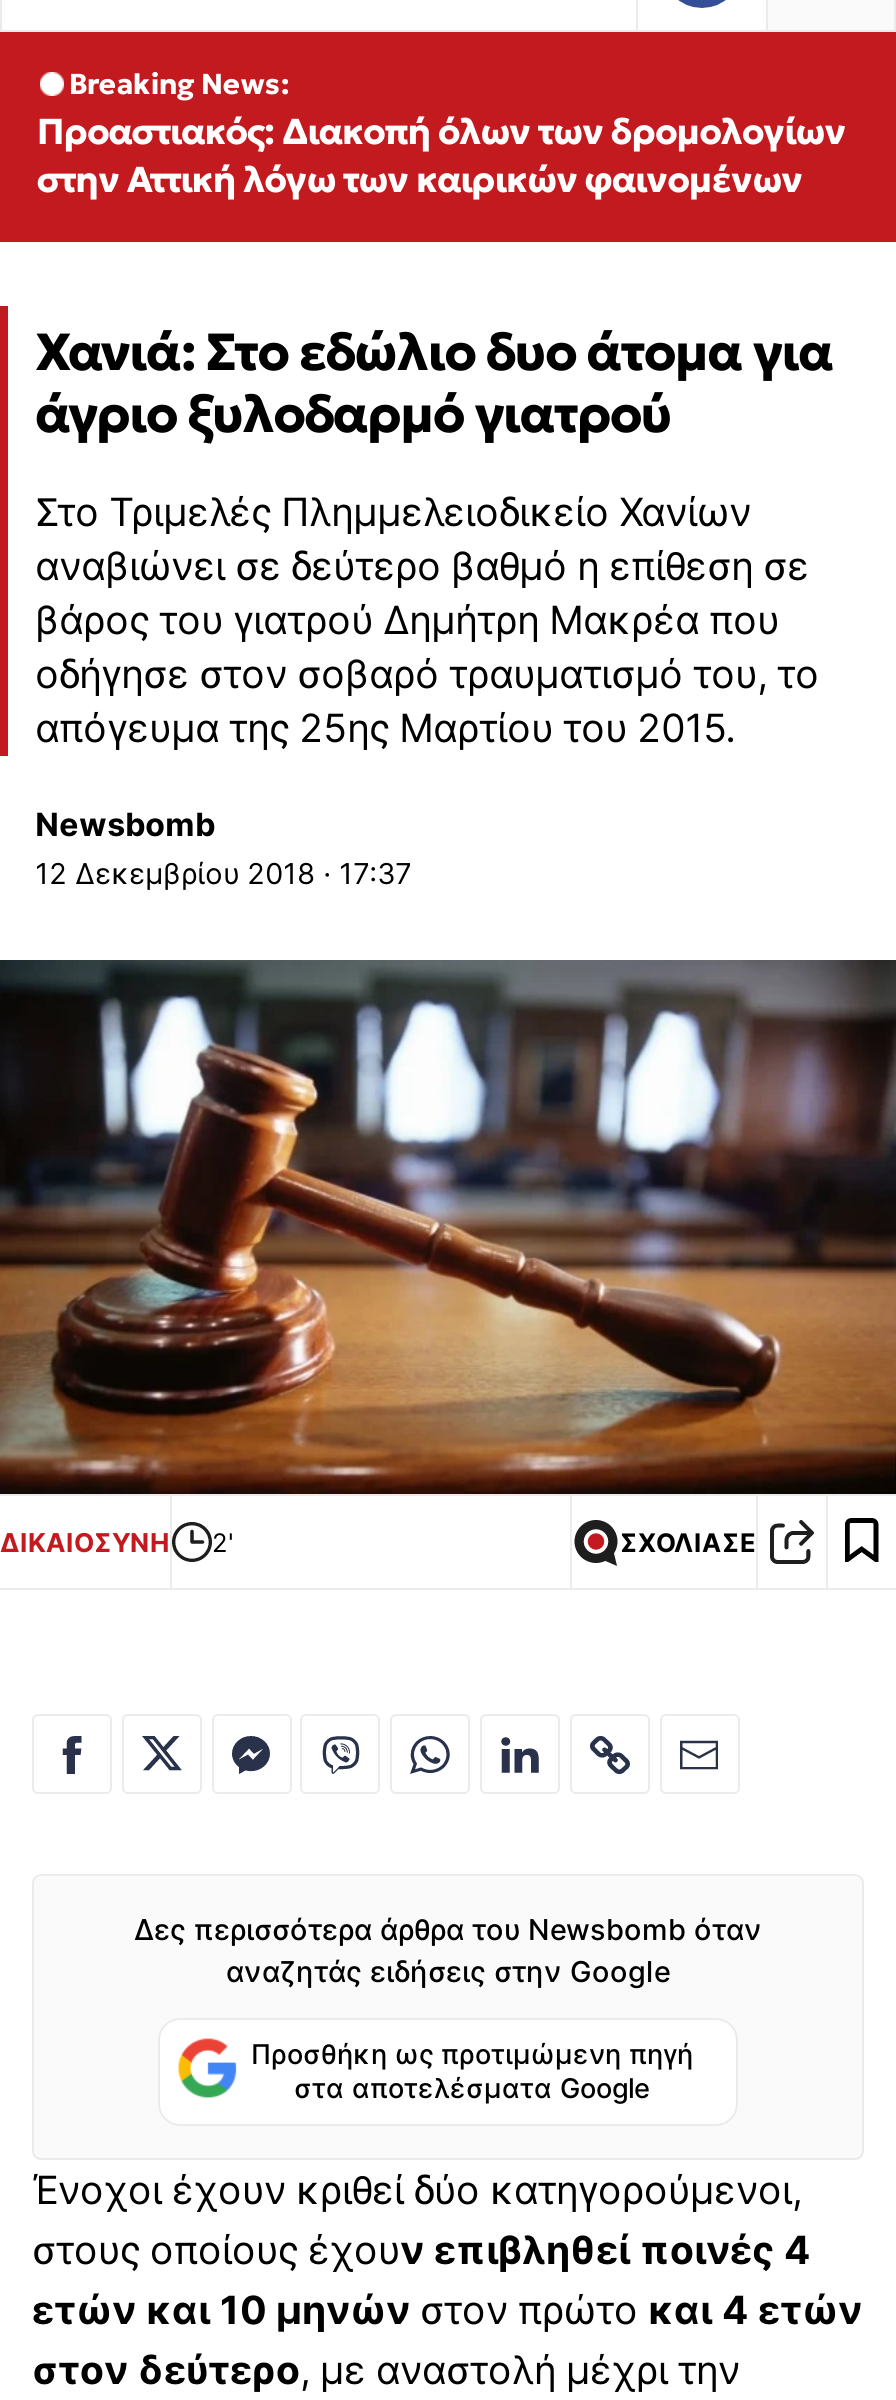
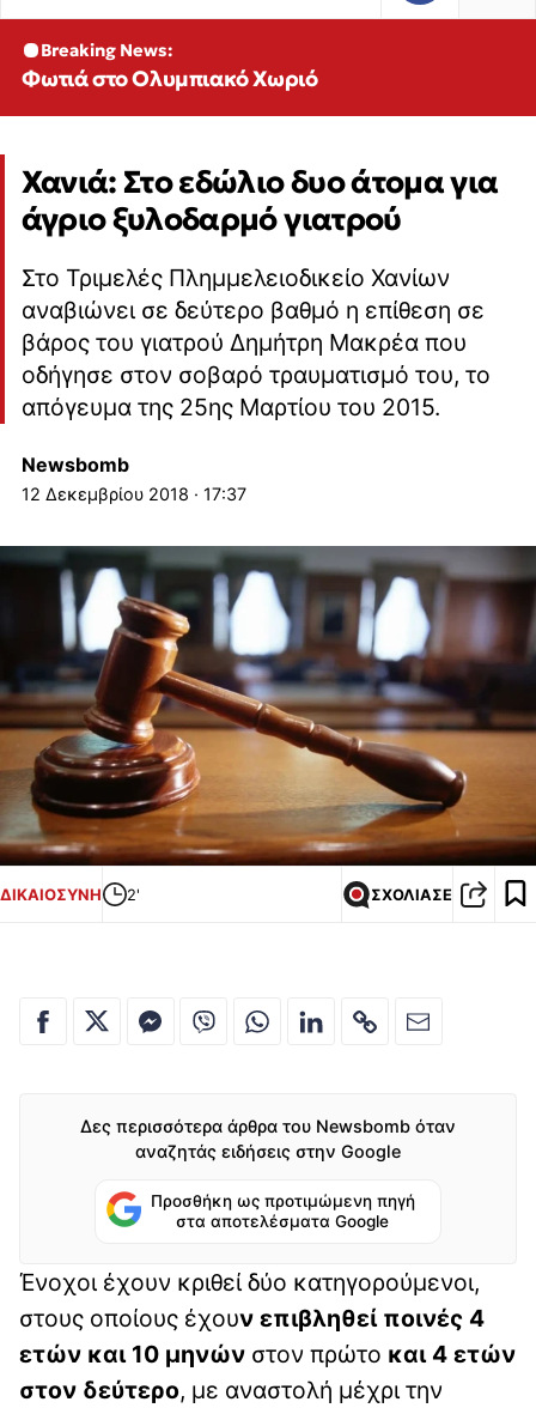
- Προαστιακός: Διακοπή όλων των δρομολογίων
- στην Αττική λόγω των καιρικών φαινομένων
+ Φωτιά στο Ολυμπιακό Χωριό
